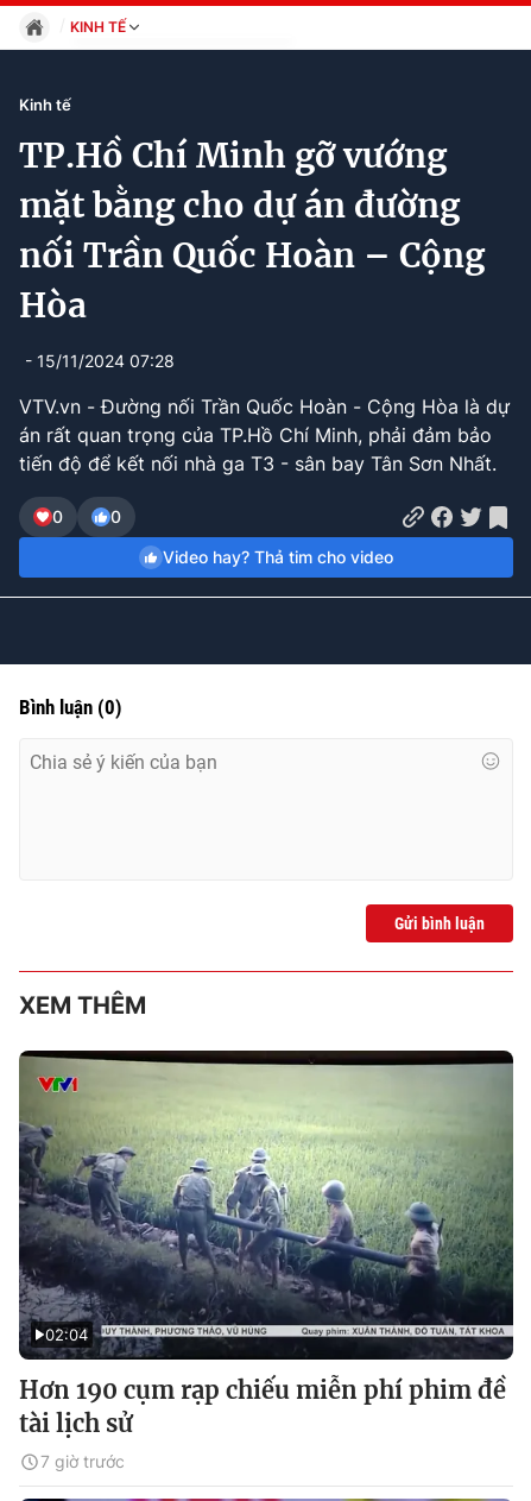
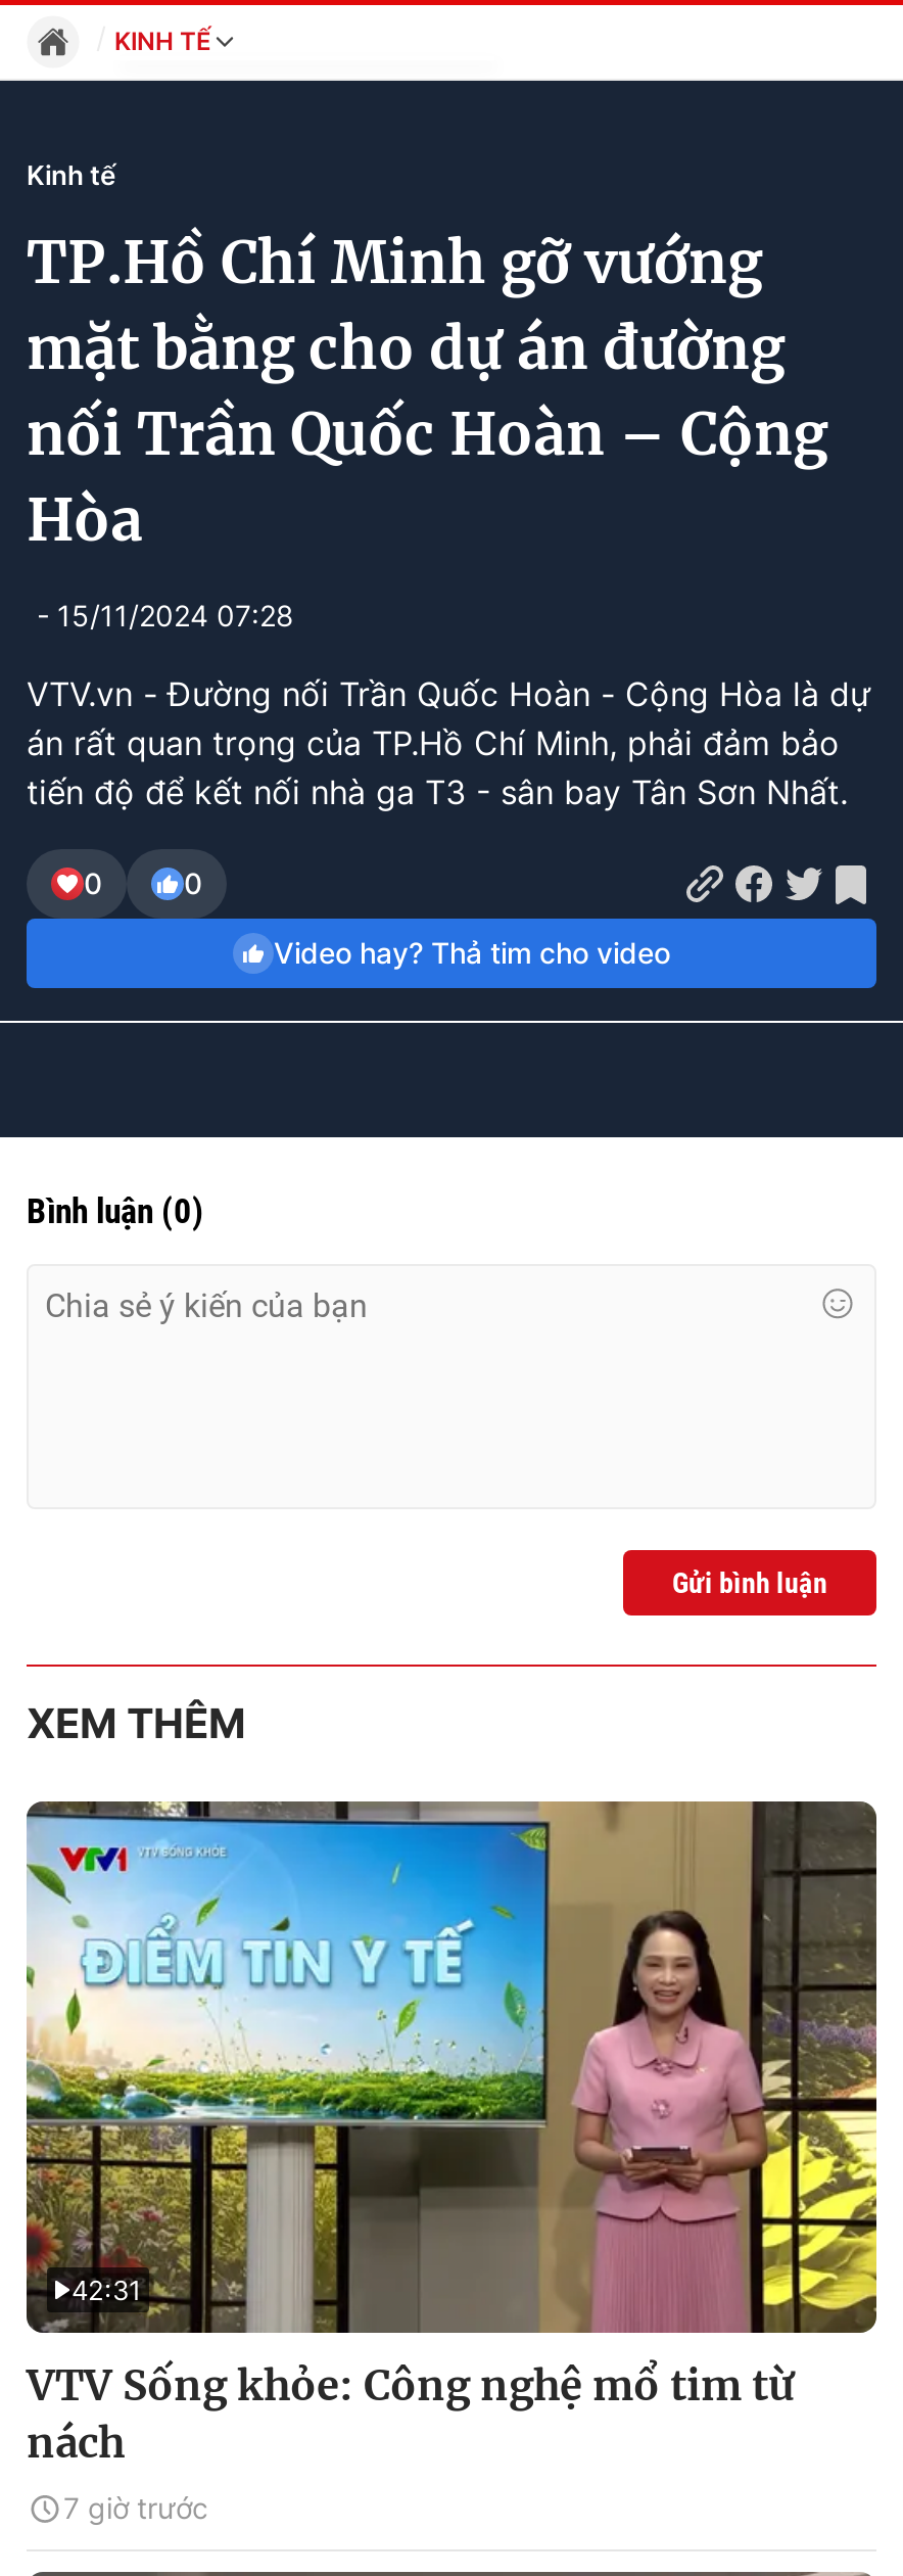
- [image]
- 02:04
+ [image]
+ 42:31

- Hơn 190 cụm rạp chiếu miễn phí phim đề
- tài lịch sử
+ VTV Sống khỏe: Công nghệ mổ tim từ
+ nách
